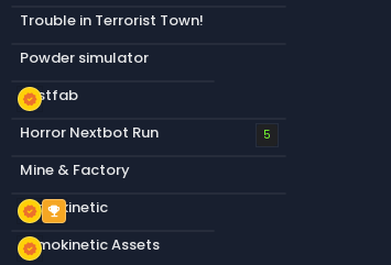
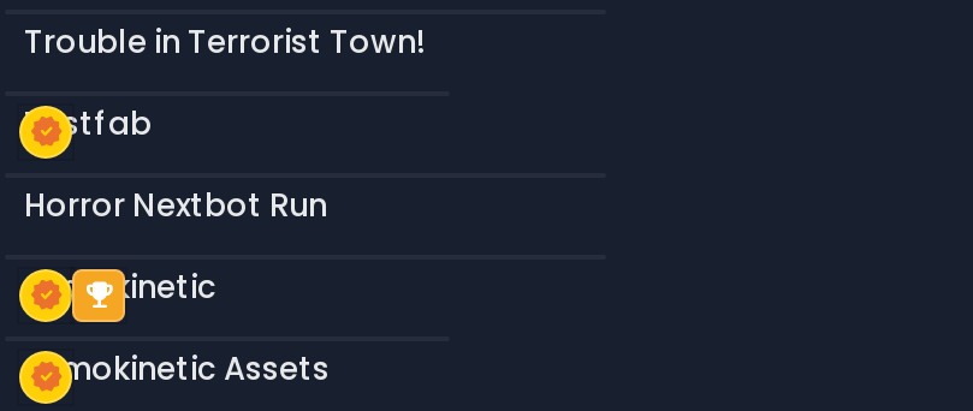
- Powder simulator

- 5
- Mine & Factory
